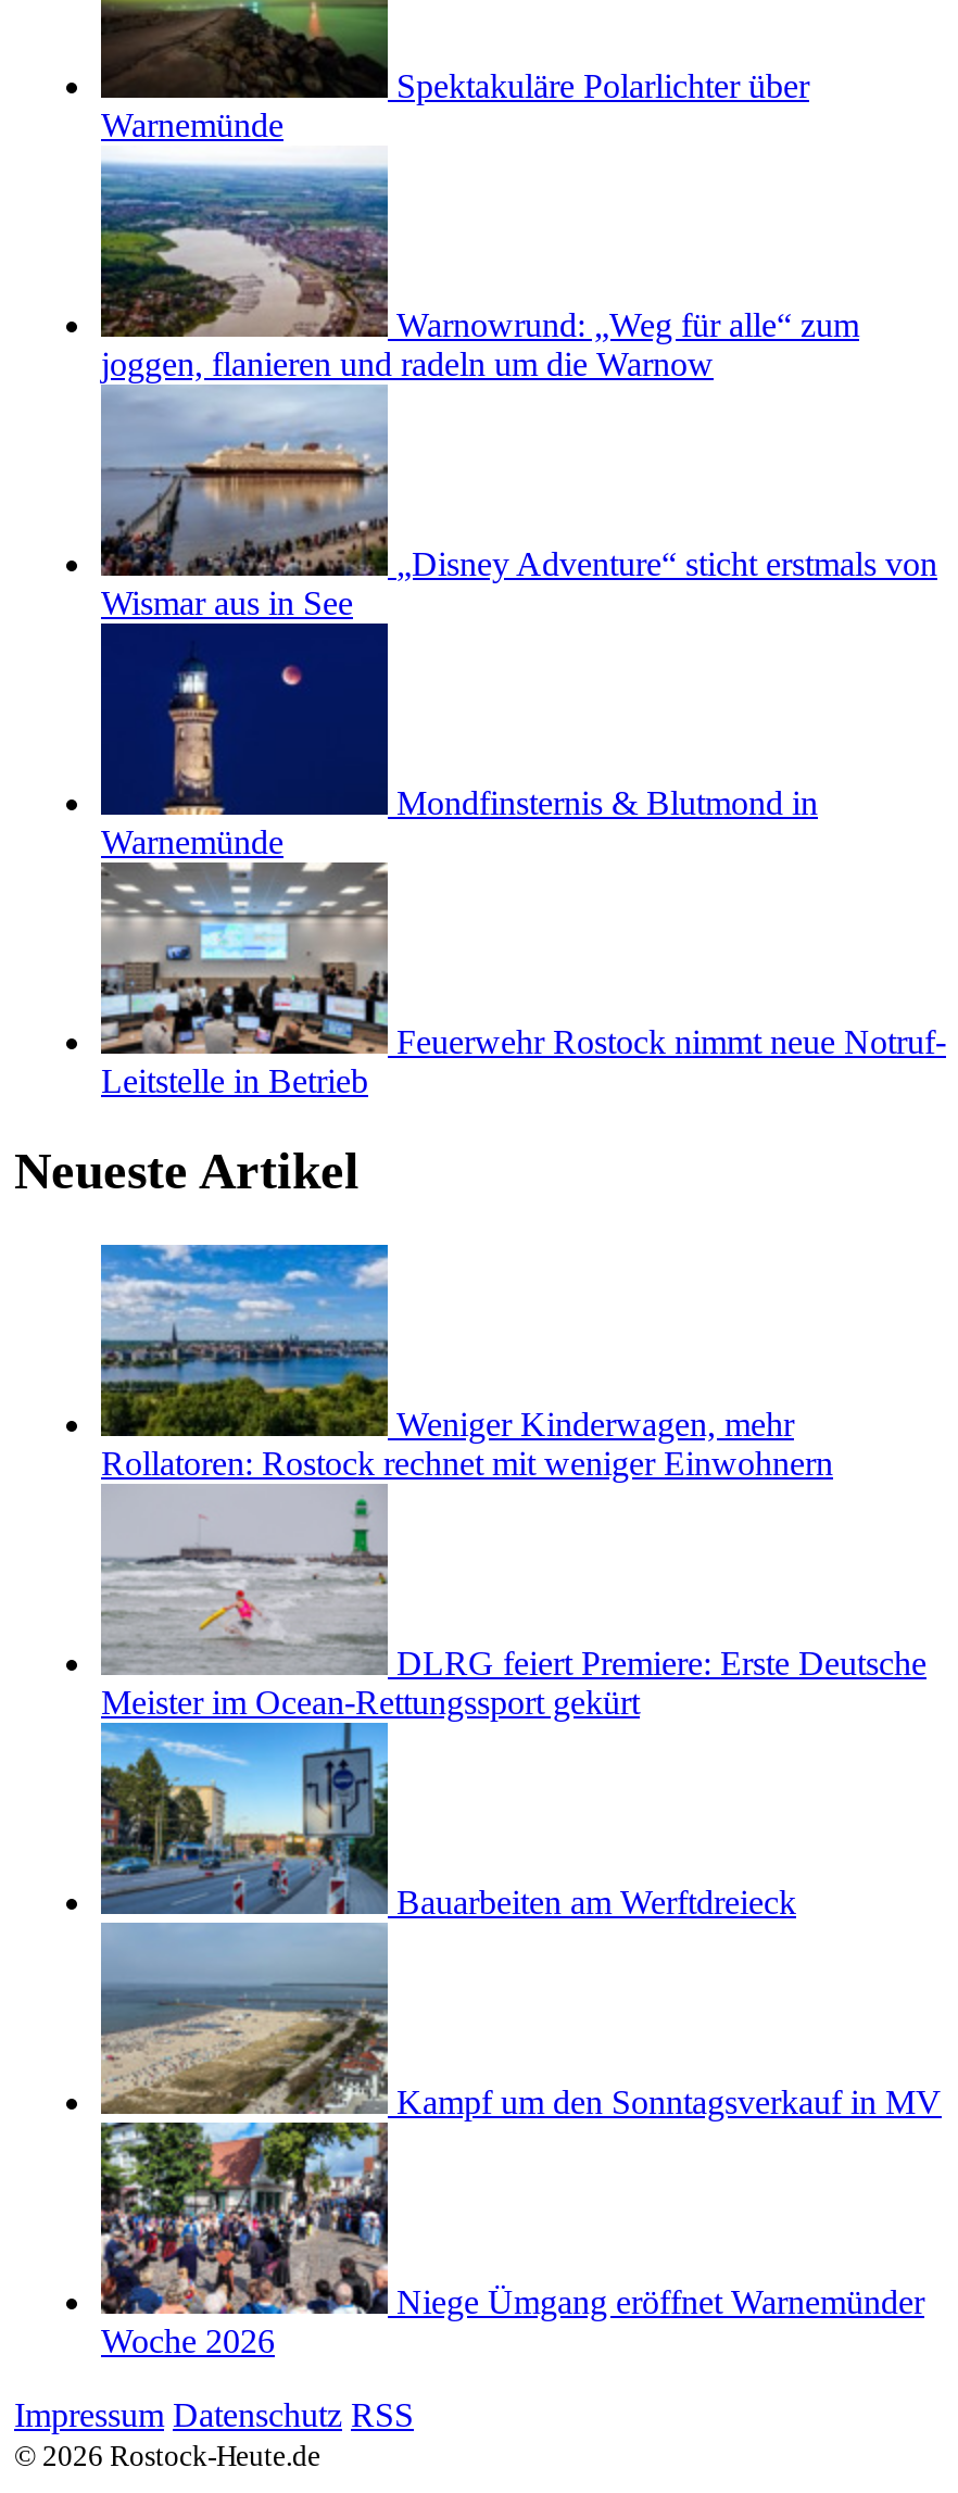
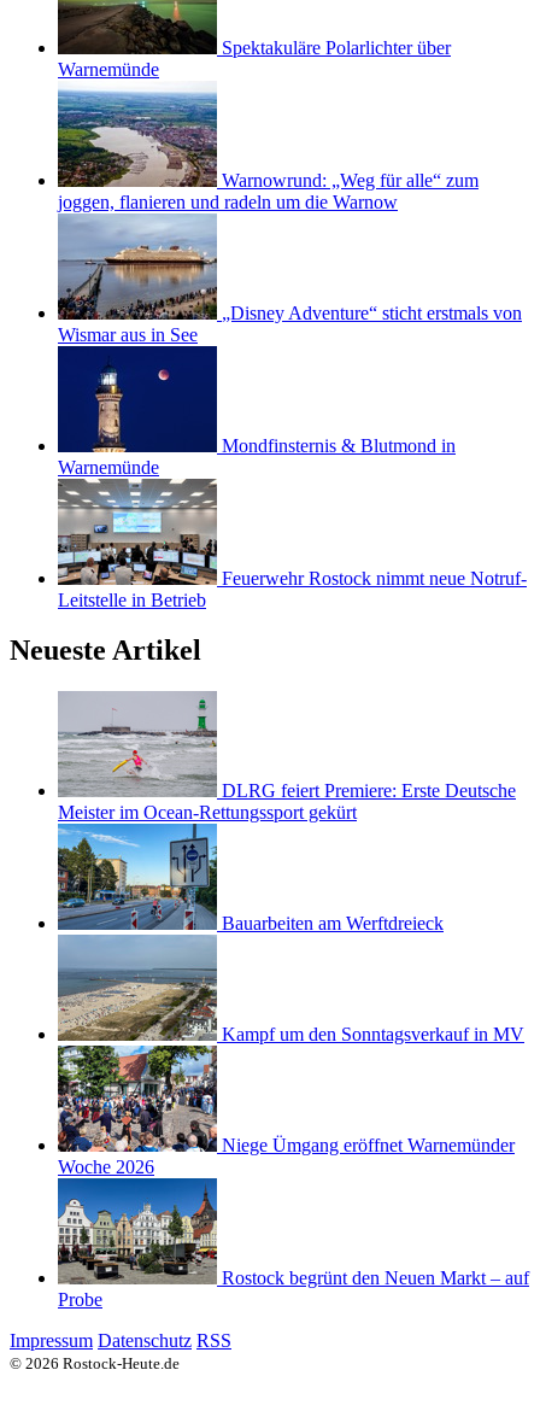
- [image]
- Weniger Kinderwagen, mehr
- Rollatoren: Rostock rechnet mit weniger Einwohnern

moved up: [image] | DLRG feiert Premiere: Erste Deutsche | Meister im Ocean-Rettungssport gekürt | Bauarbeiten am Werftdreieck | Kampf um den Sonntagsverkauf in MV | Niege Ümgang eröffnet Warnemünder | Woche 2026

+ [image]
+ Rostock begrünt den Neuen Markt – auf
+ Probe
